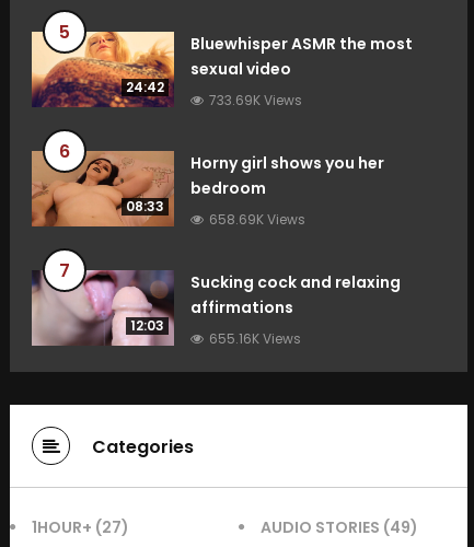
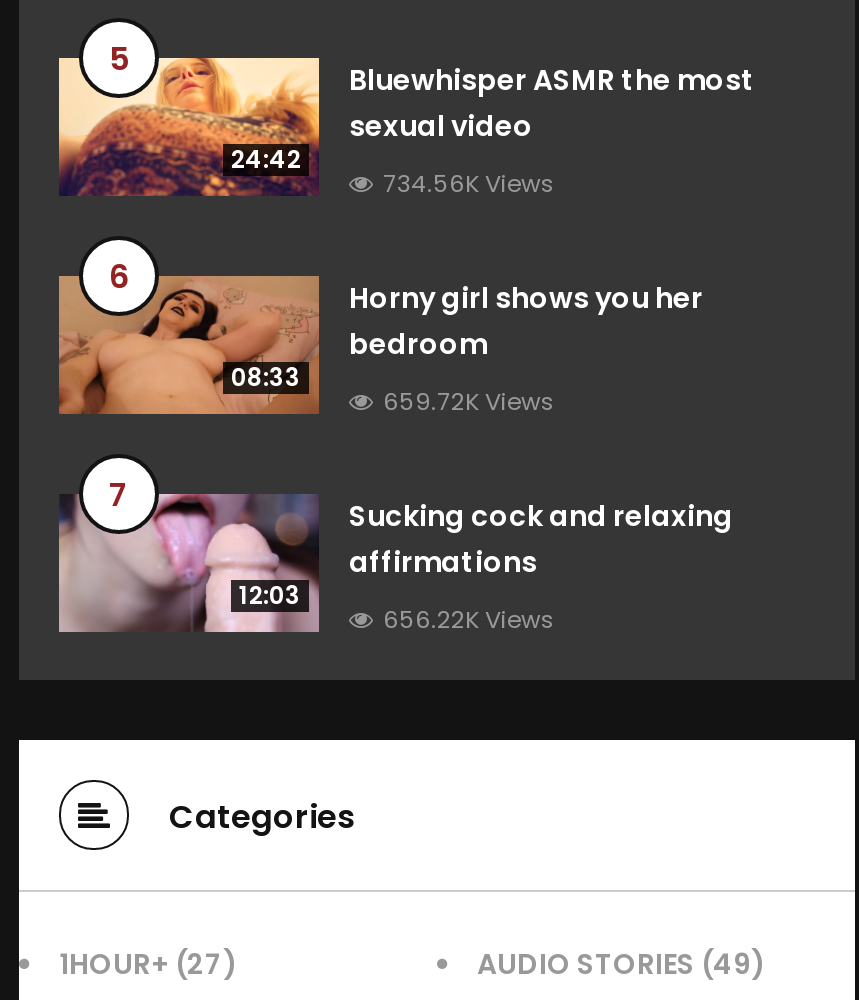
- 733.69K Views
+ 734.56K Views

- 658.69K Views
+ 659.72K Views

- 655.16K Views
+ 656.22K Views
